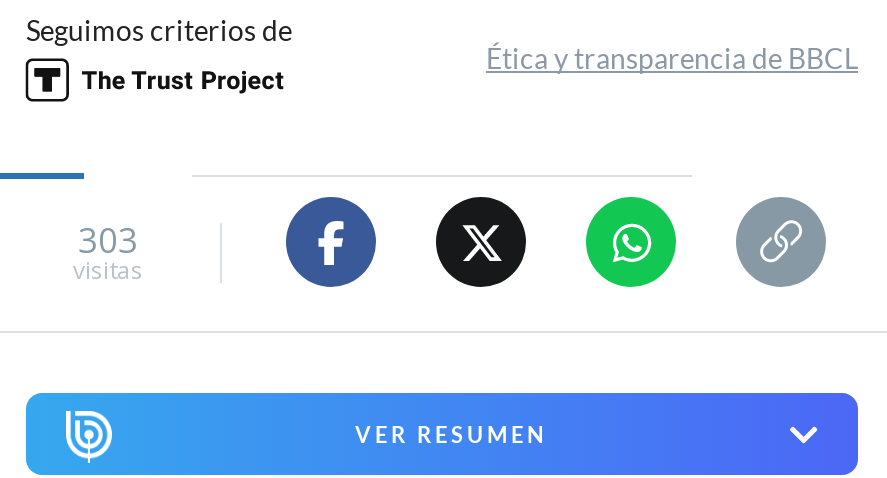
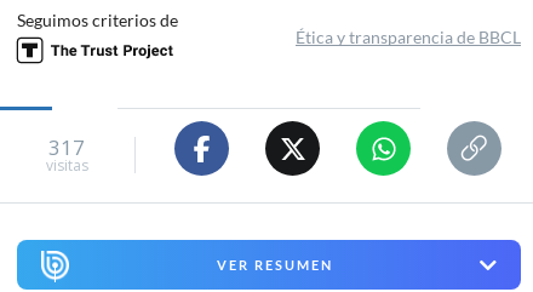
- 303
+ 317
